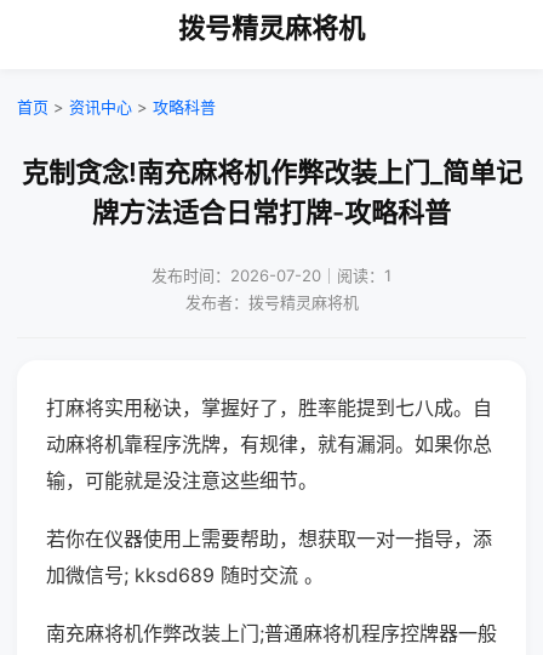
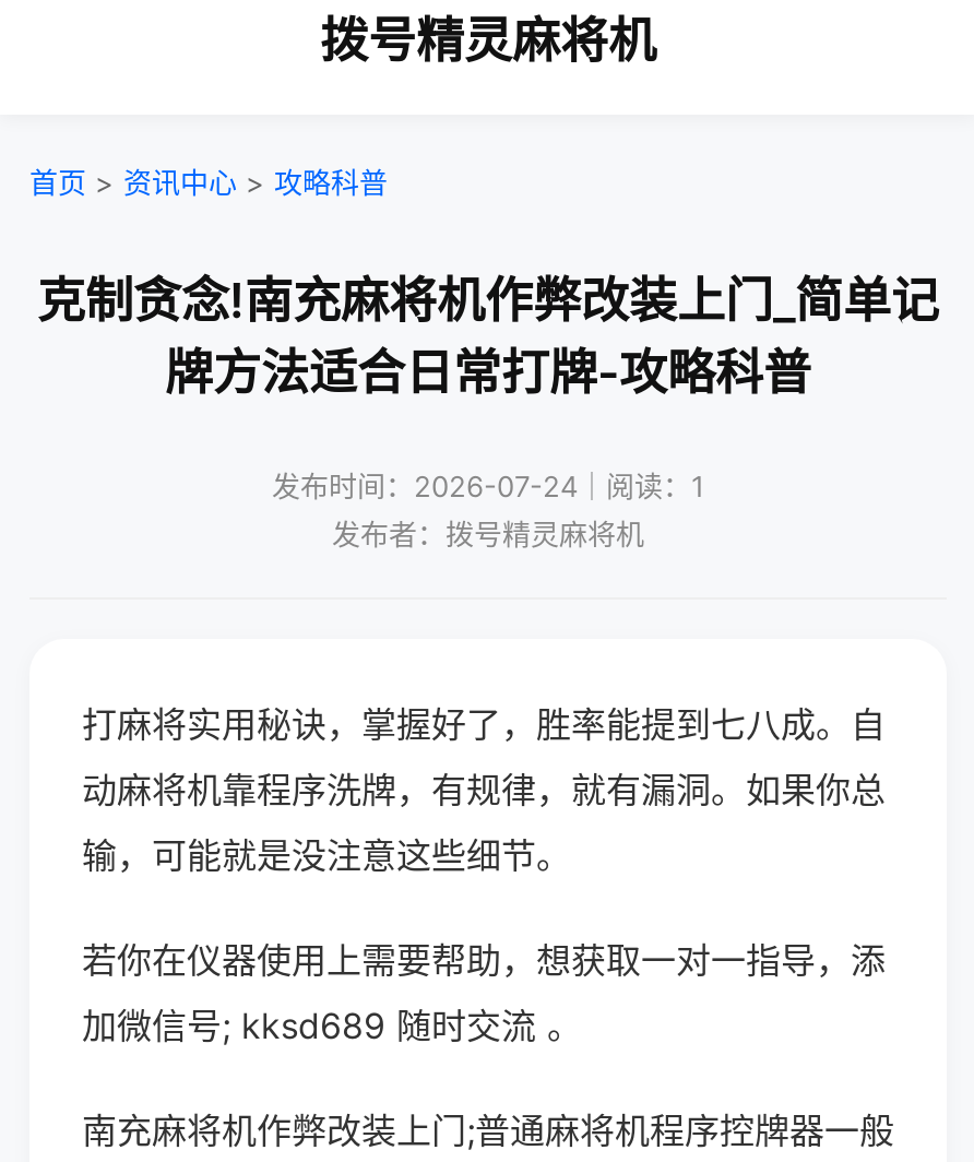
- 发布时间：2026-07-20｜阅读：1
+ 发布时间：2026-07-24｜阅读：1
